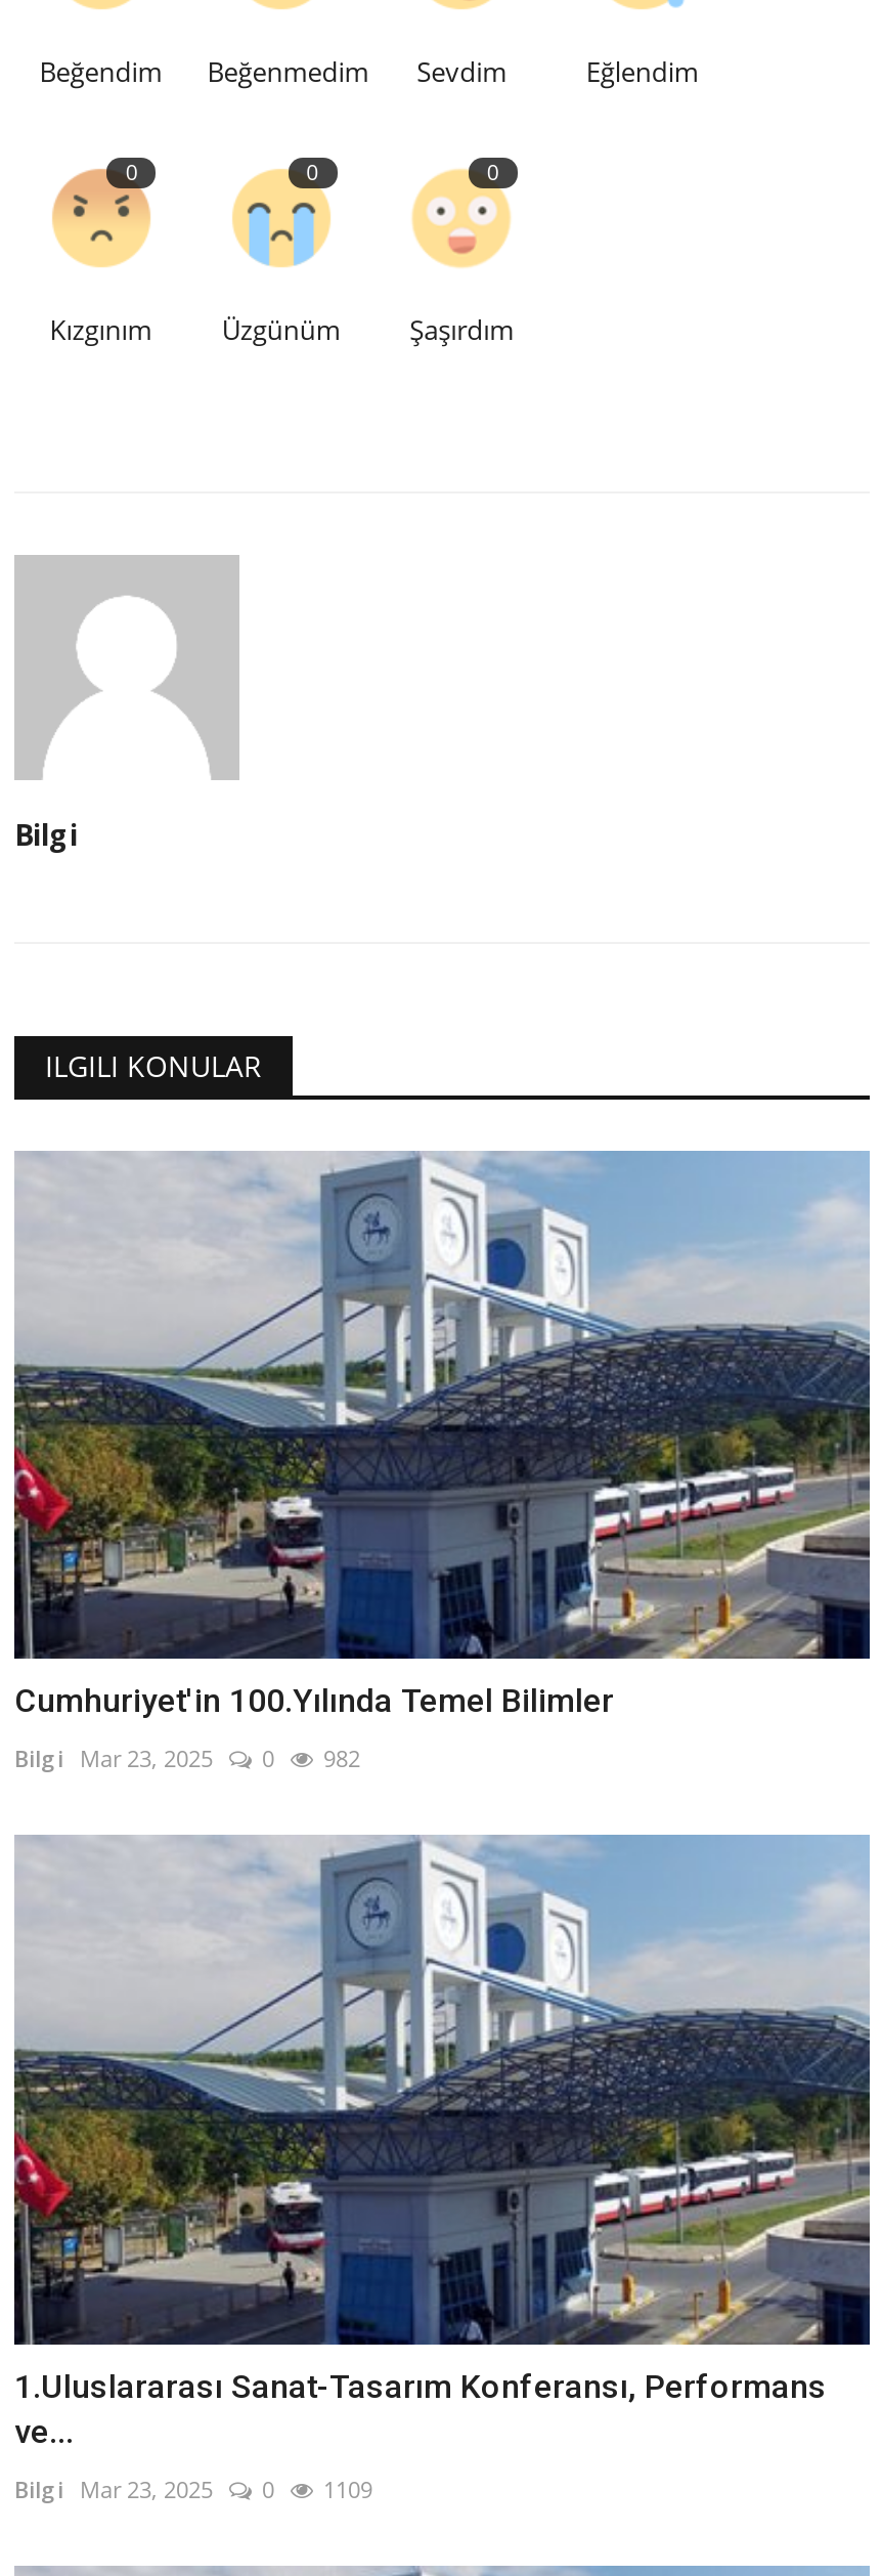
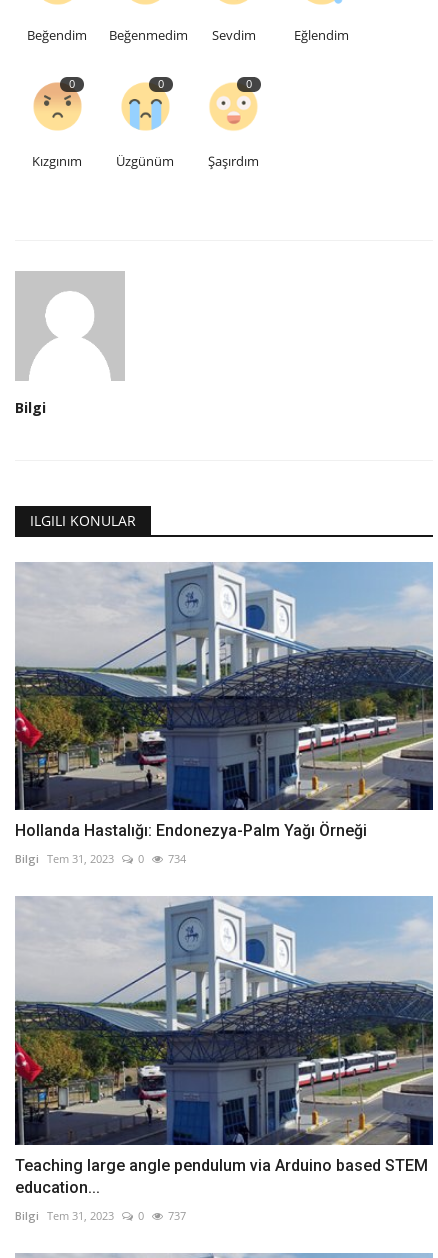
- Cumhuriyet'in 100.Yılında Temel Bilimler
+ Hollanda Hastalığı: Endonezya-Palm Yağı Örneği

- Bilgi Mar 23, 2025
+ Bilgi Tem 31, 2023

- 982
+ 734

- 1.Uluslararası Sanat-Tasarım Konferansı, Performans
- ve...
+ Teaching large angle pendulum via Arduino based STEM
+ education...

- Bilgi Mar 23, 2025
+ Bilgi Tem 31, 2023

- 1109
+ 737
